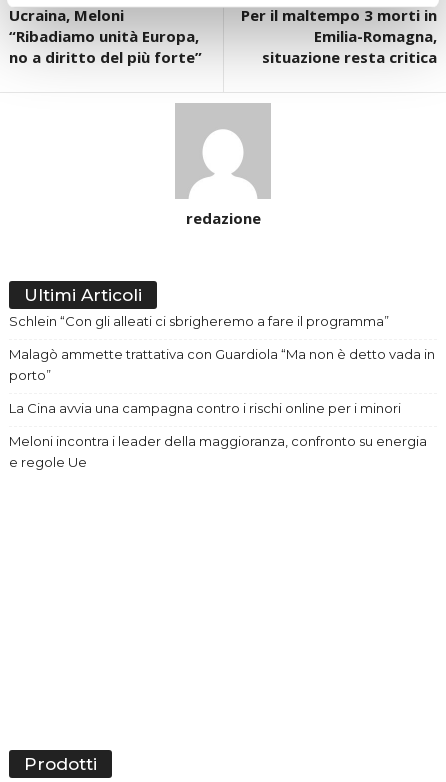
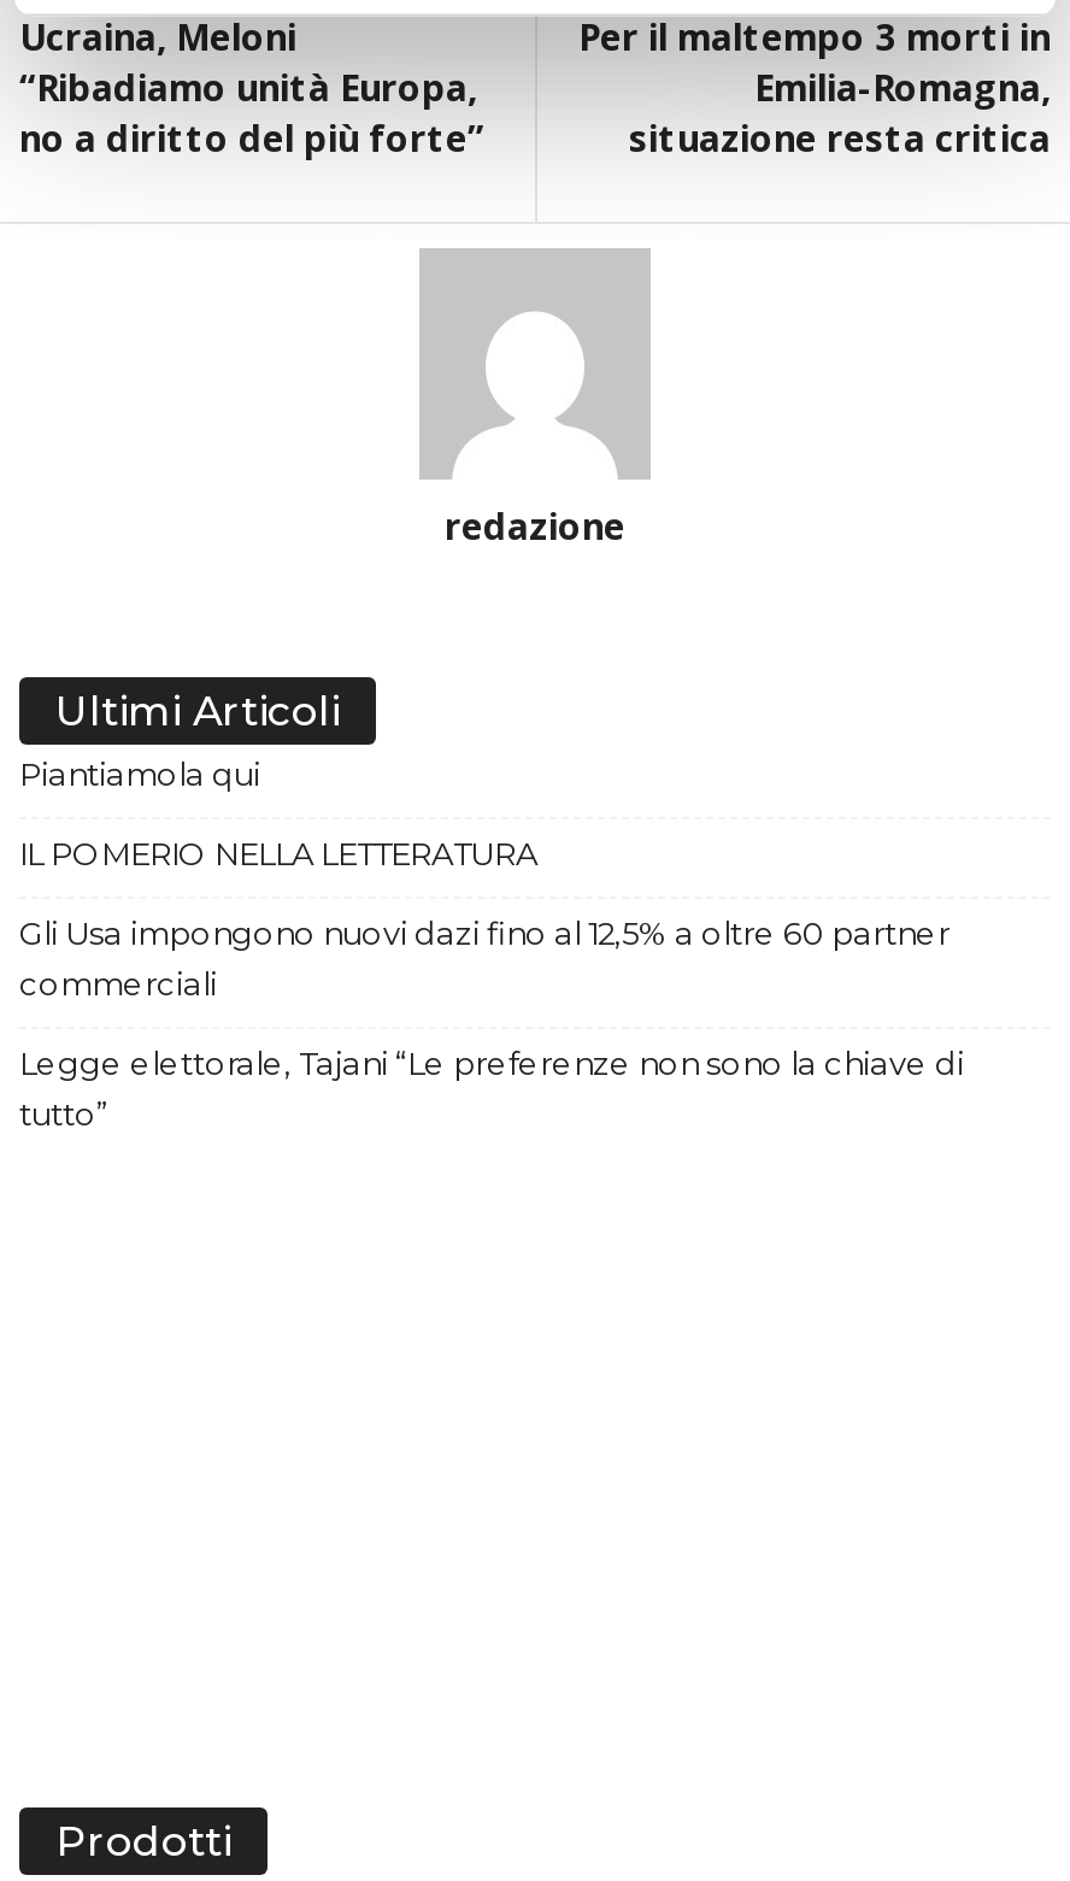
- Schlein “Con gli alleati ci sbrigheremo a fare il programma”
+ Piantiamola qui

- Malagò ammette trattativa con Guardiola “Ma non è detto vada in
- porto”
+ IL POMERIO NELLA LETTERATURA

- La Cina avvia una campagna contro i rischi online per i minori
+ Gli Usa impongono nuovi dazi fino al 12,5% a oltre 60 partner
+ commerciali

- Meloni incontra i leader della maggioranza, confronto su energia
- e regole Ue
+ Legge elettorale, Tajani “Le preferenze non sono la chiave di
+ tutto”
